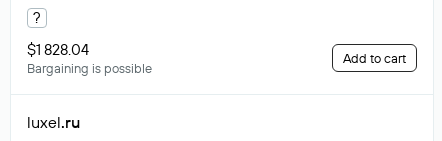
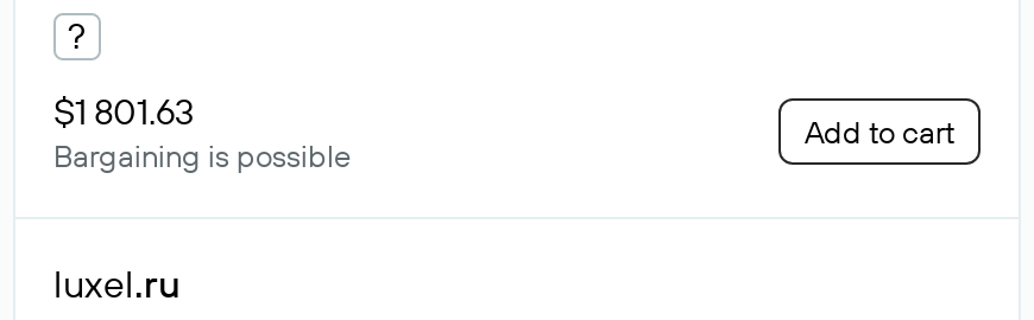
- $1 828.04
+ $1 801.63
